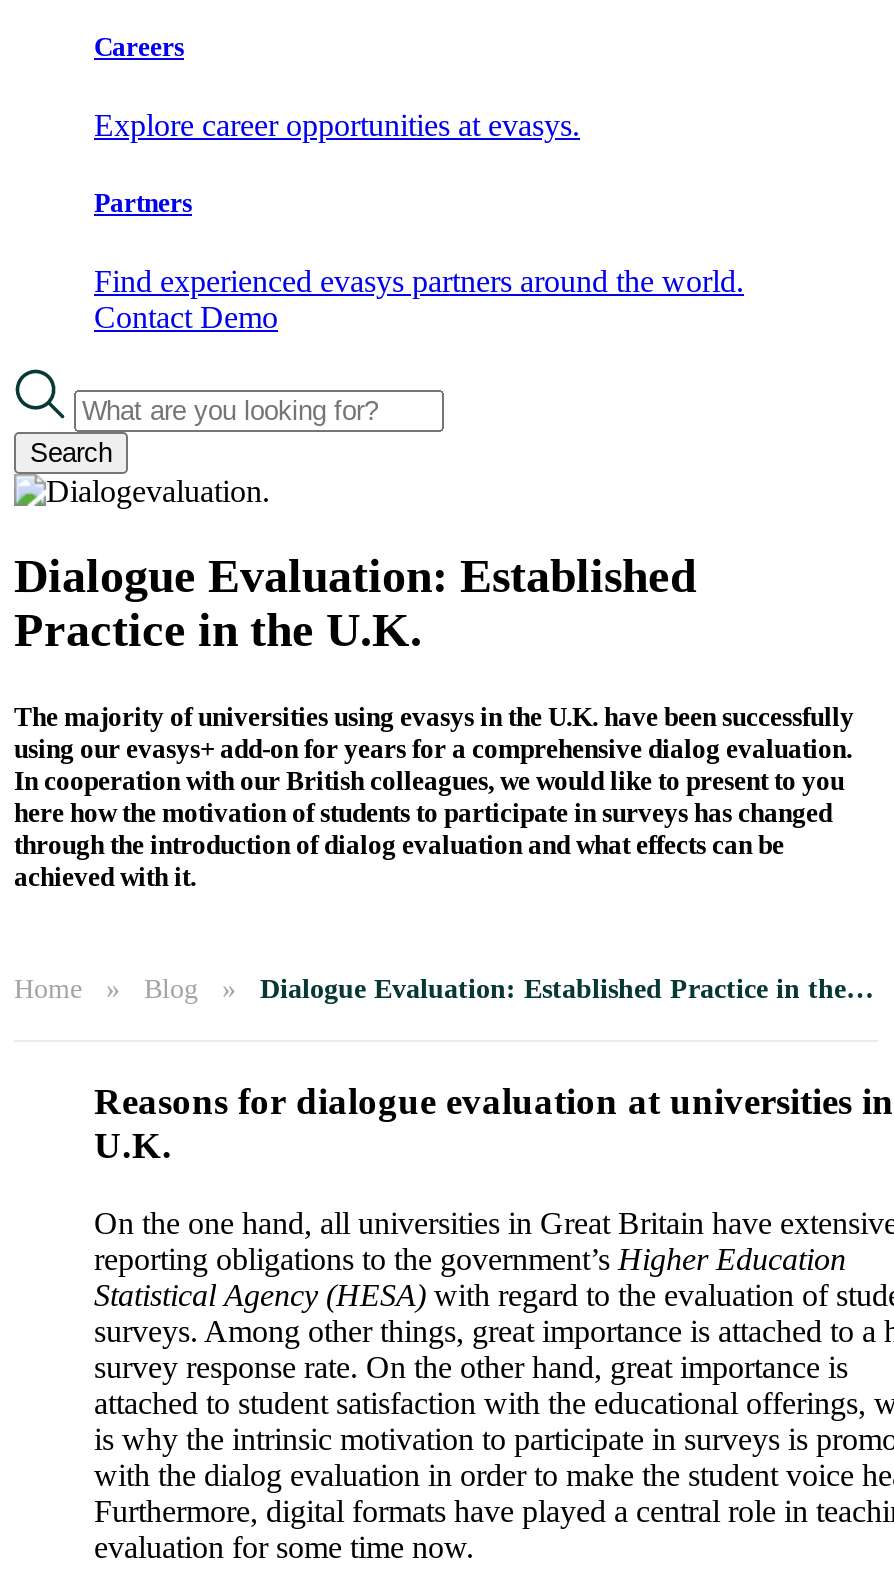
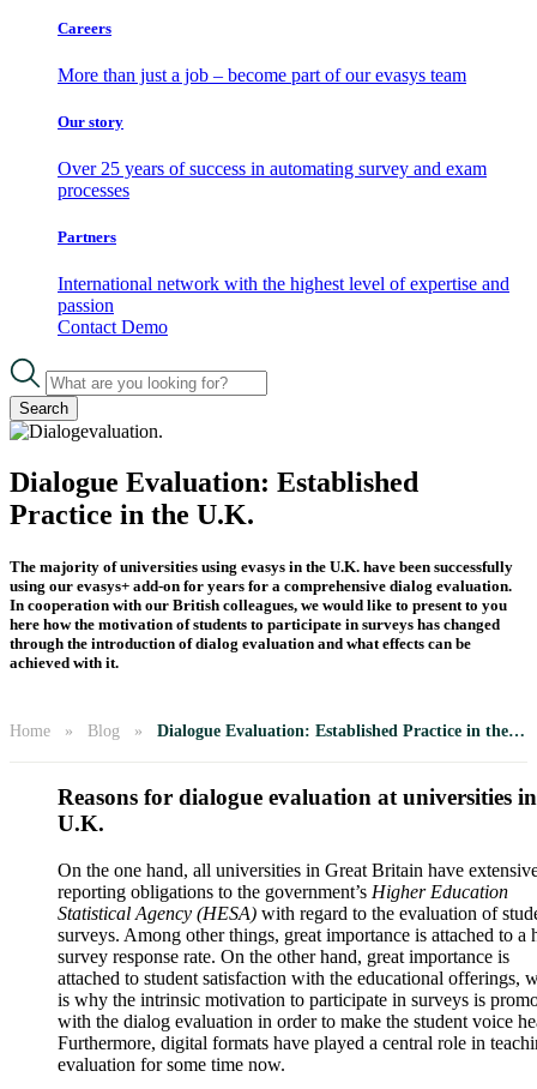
- Explore career opportunities at evasys.
+ More than just a job – become part of our evasys team
+ Our story
+ Over 25 years of success in automating survey and exam
+ processes

- Find experienced evasys partners around the world.
+ International network with the highest level of expertise and
+ passion
